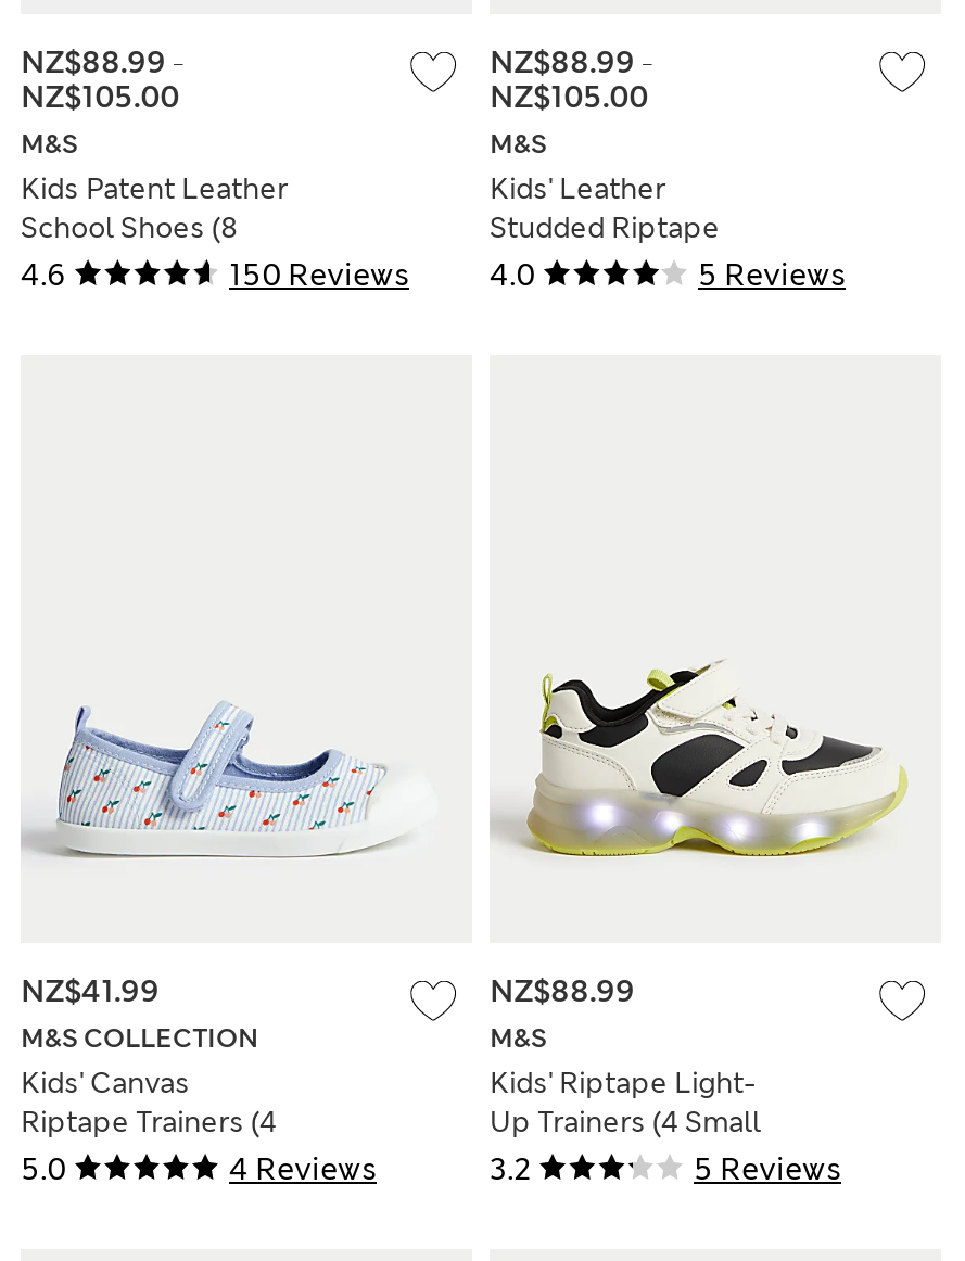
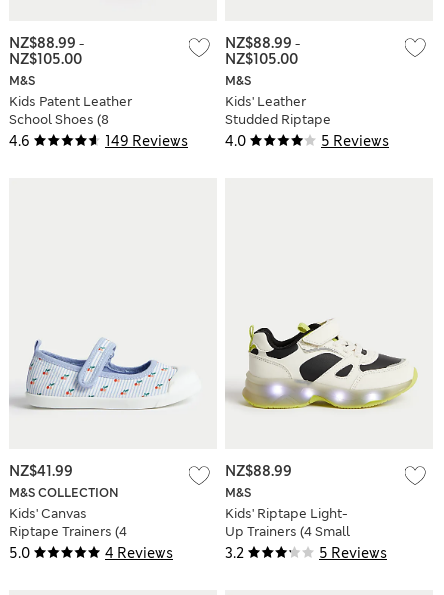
- 150 Reviews
+ 149 Reviews
